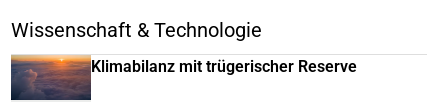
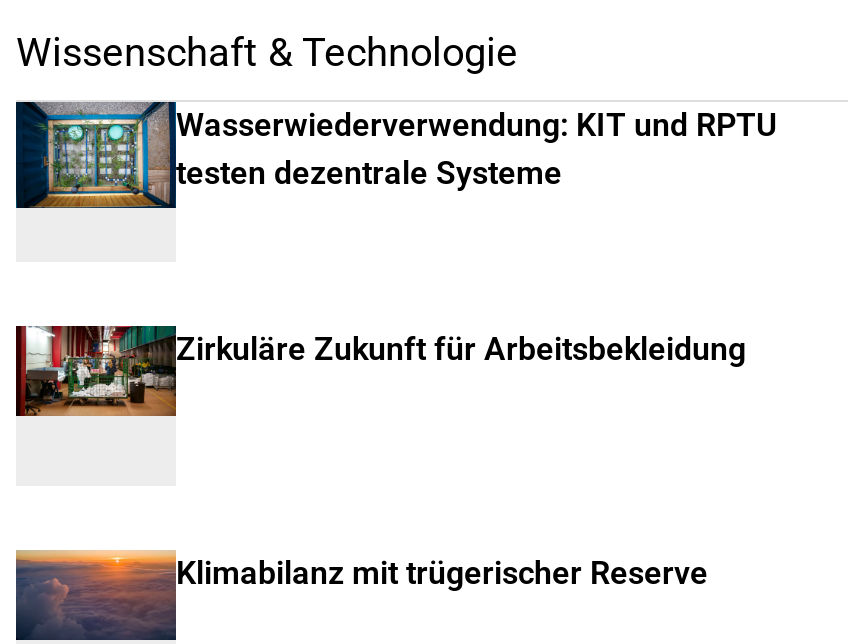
+ [image]
+ Wasserwiederverwendung: KIT und RPTU
+ testen dezentrale Systeme

+ [image]
+ Zirkuläre Zukunft für Arbeitsbekleidung
